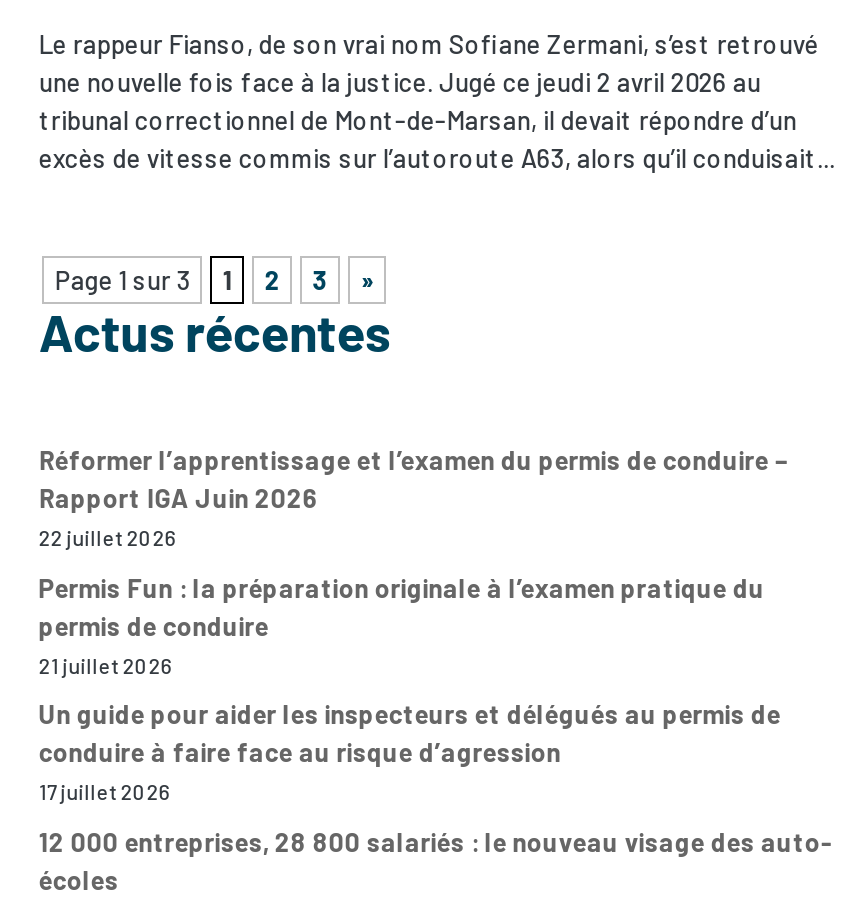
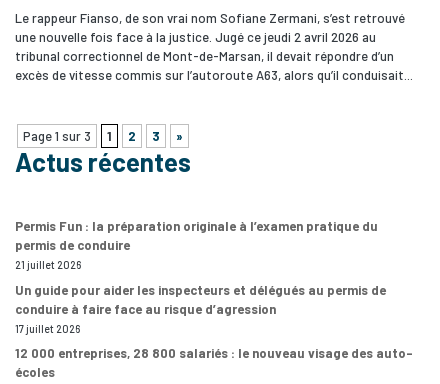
- Réformer l’apprentissage et l’examen du permis de conduire –
- Rapport IGA Juin 2026
- 22 juillet 2026
